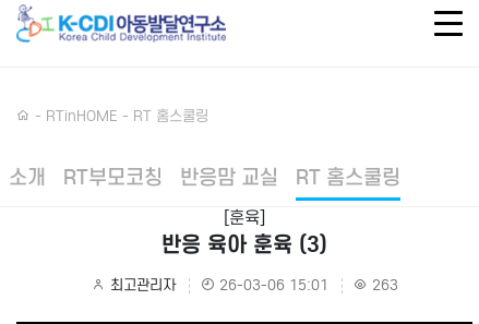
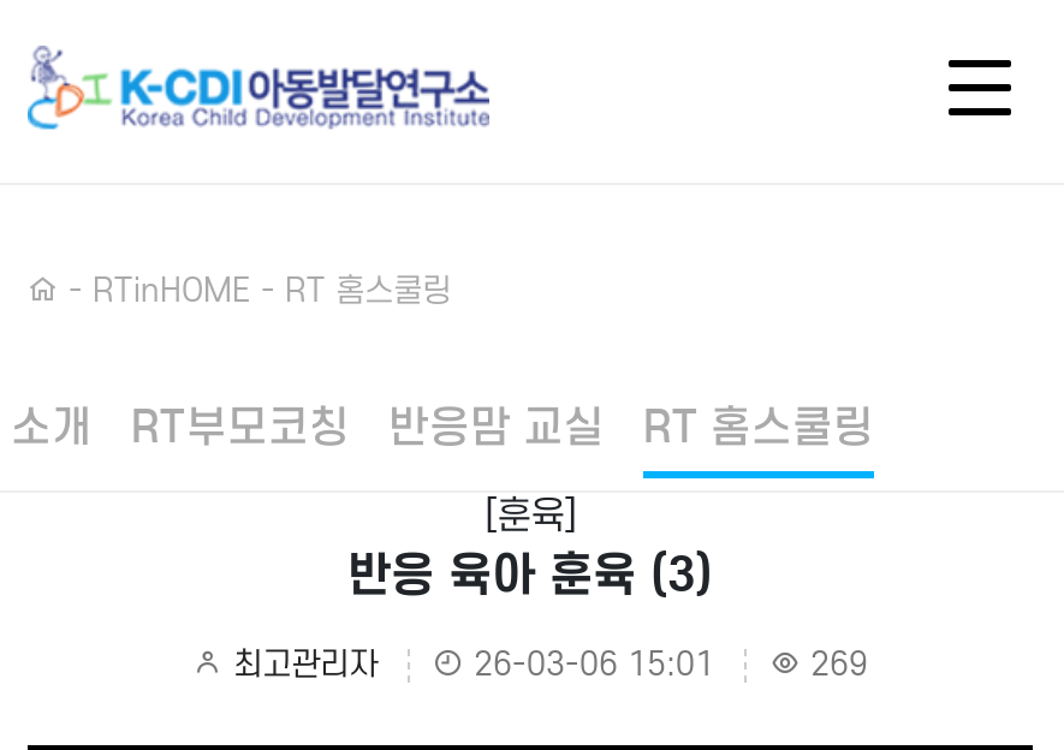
- 263
+ 269
